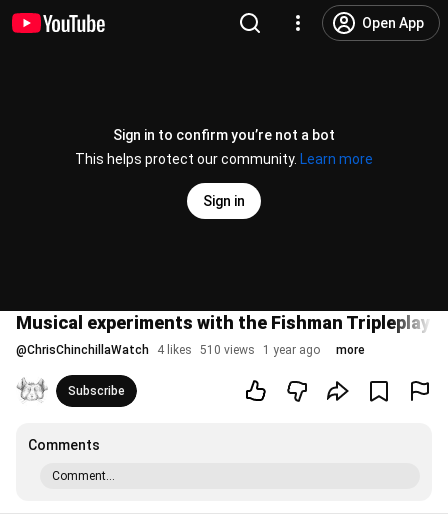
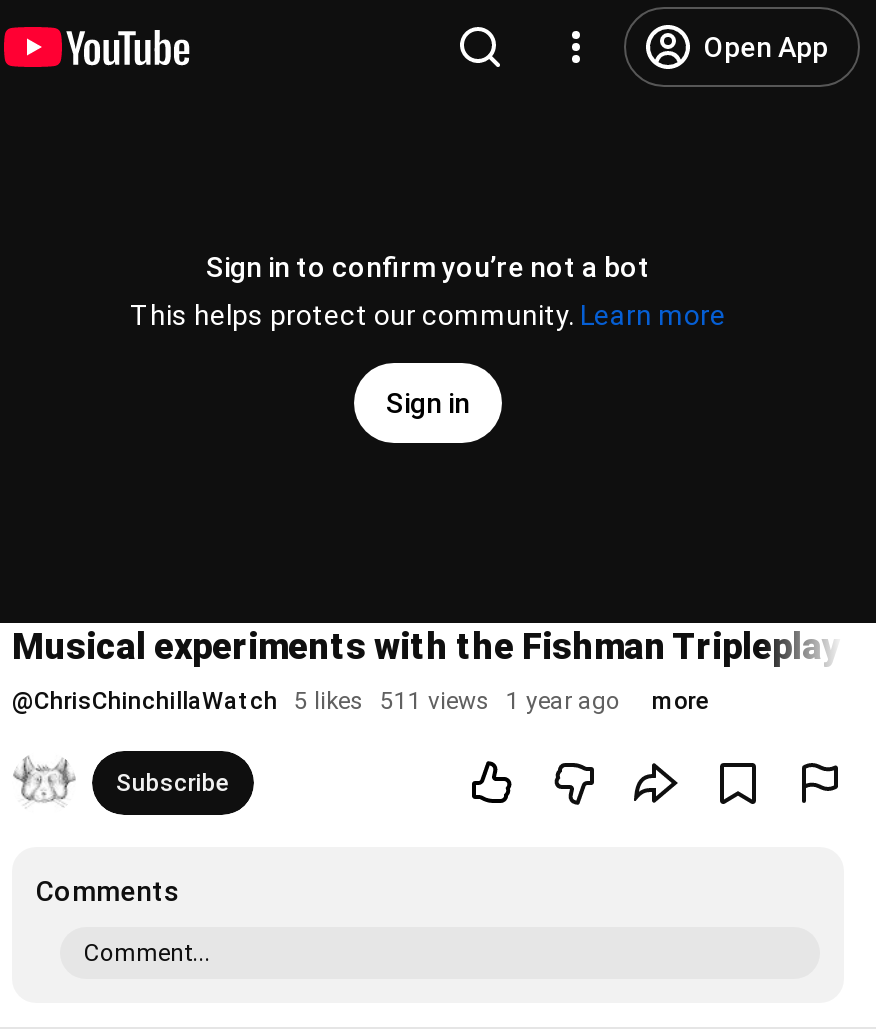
- @ChrisChinchillaWatch 4 likes 510 views 1 year ago
+ @ChrisChinchillaWatch 5 likes 511 views 1 year ago
